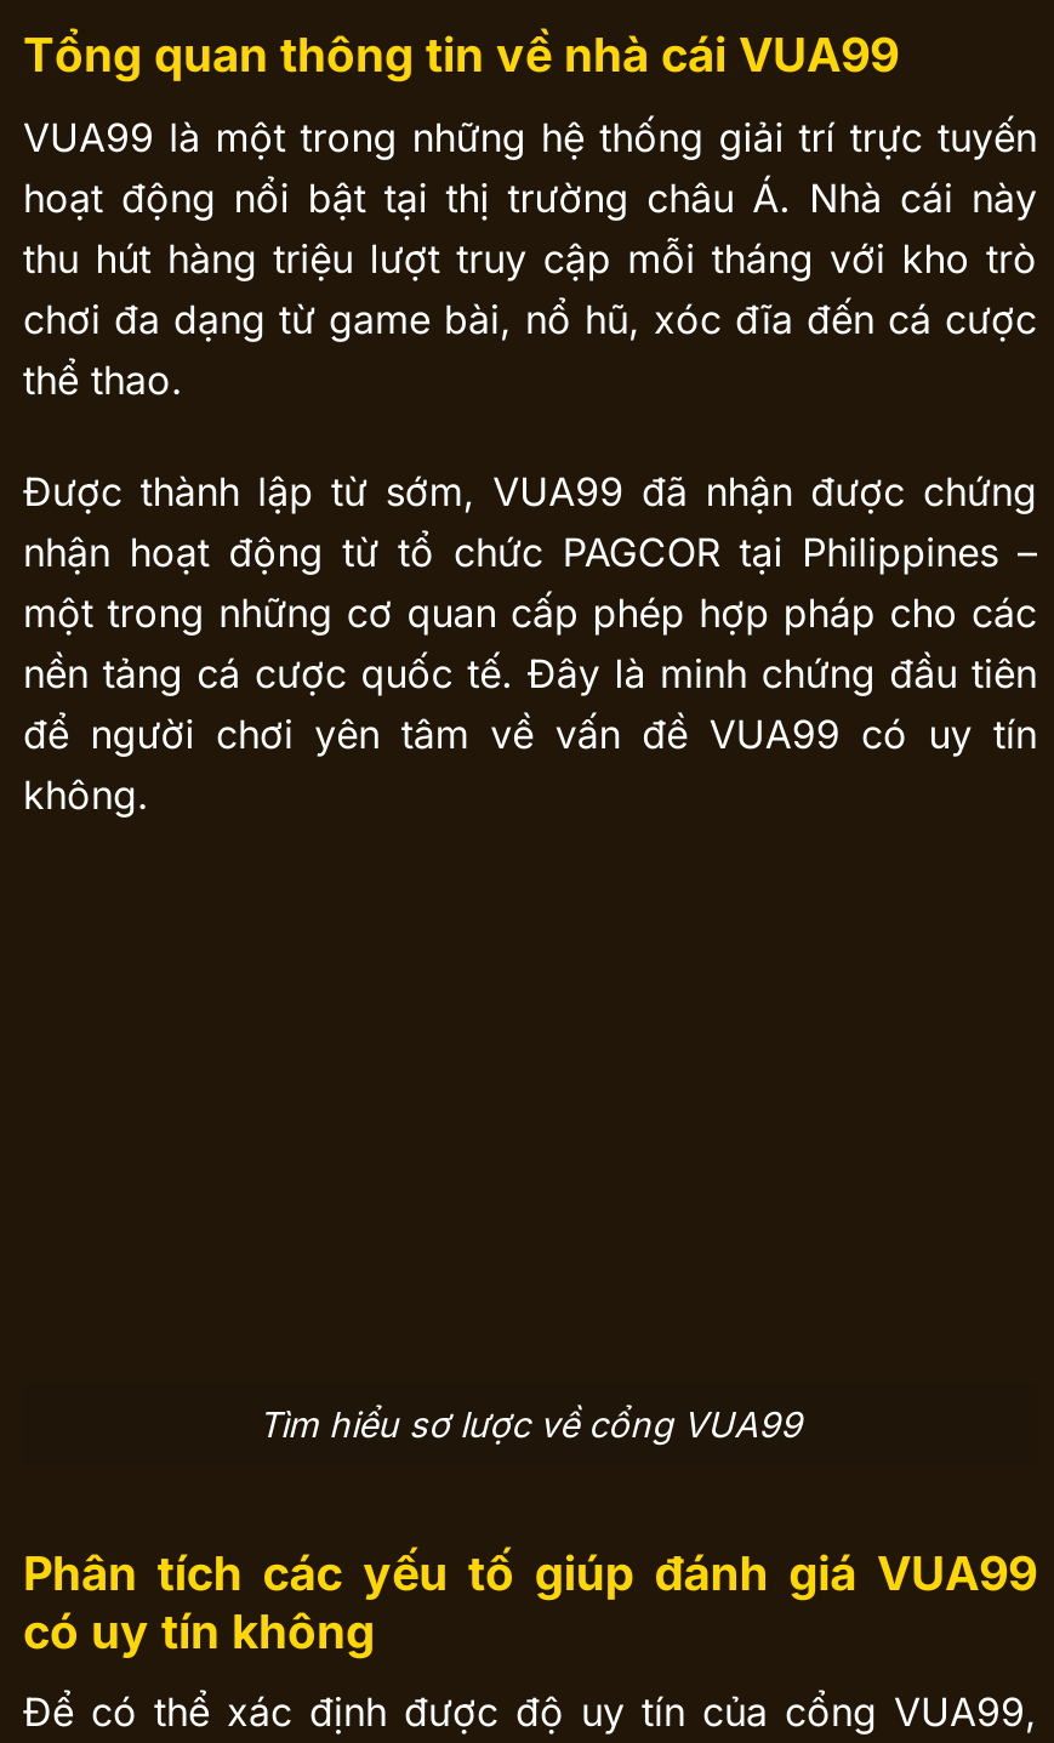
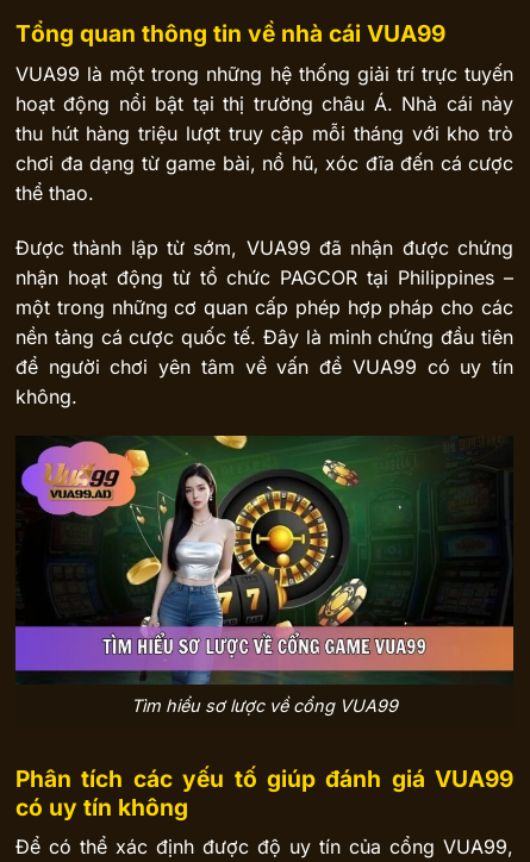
+ [image]
